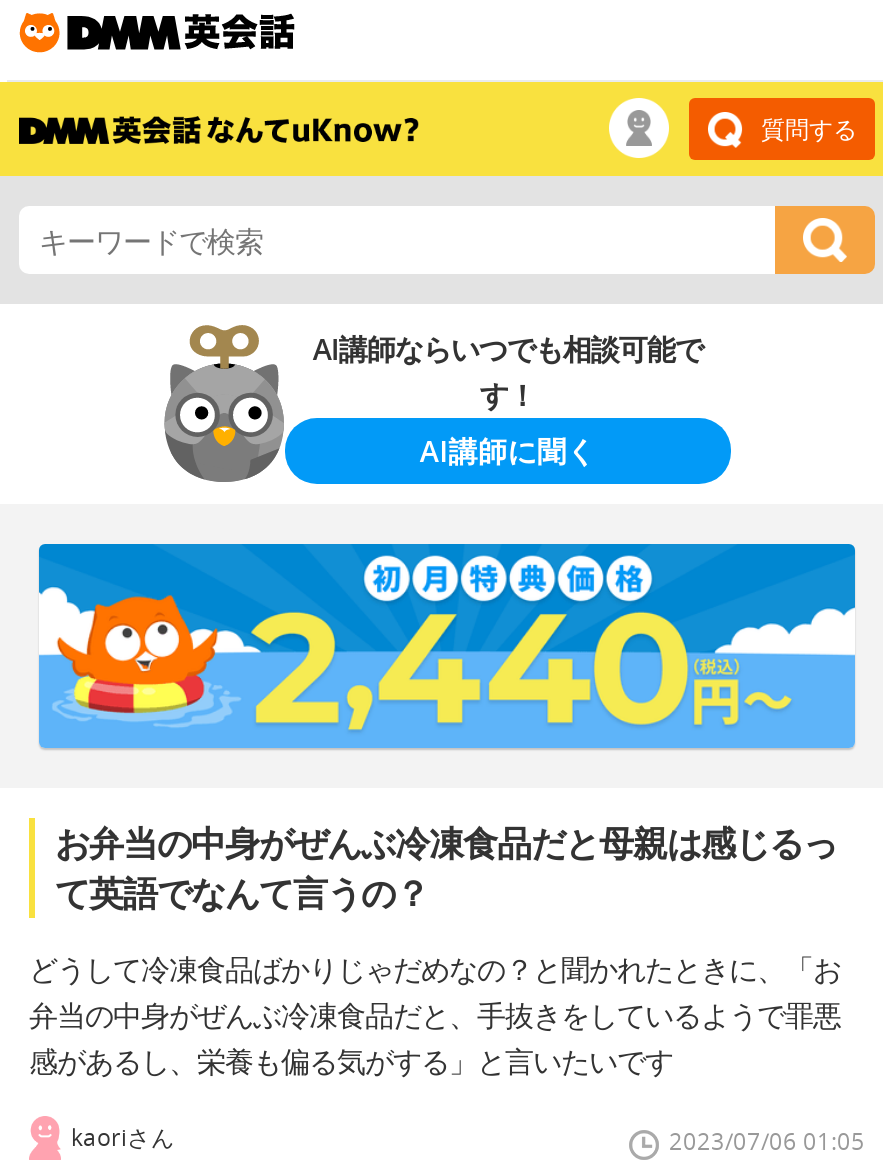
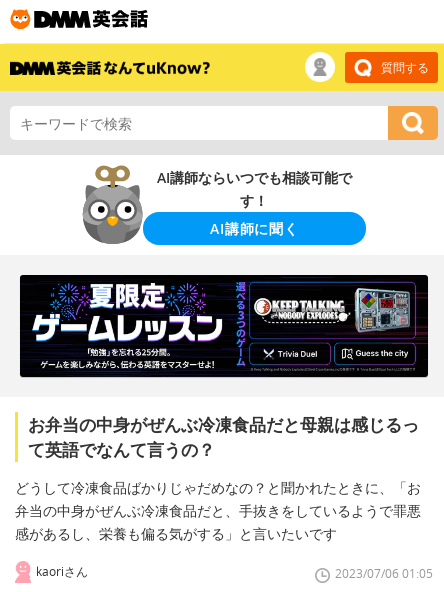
- [image]
+ [image]
